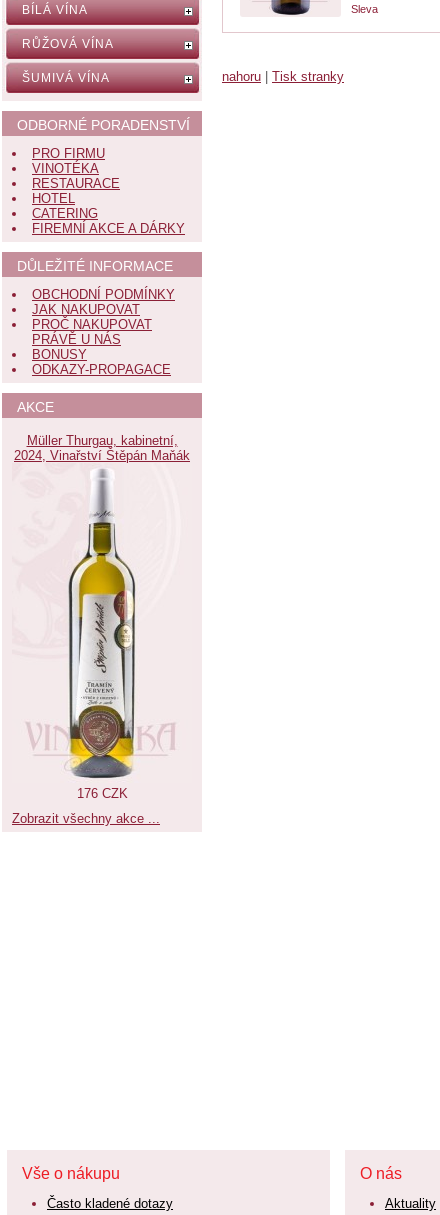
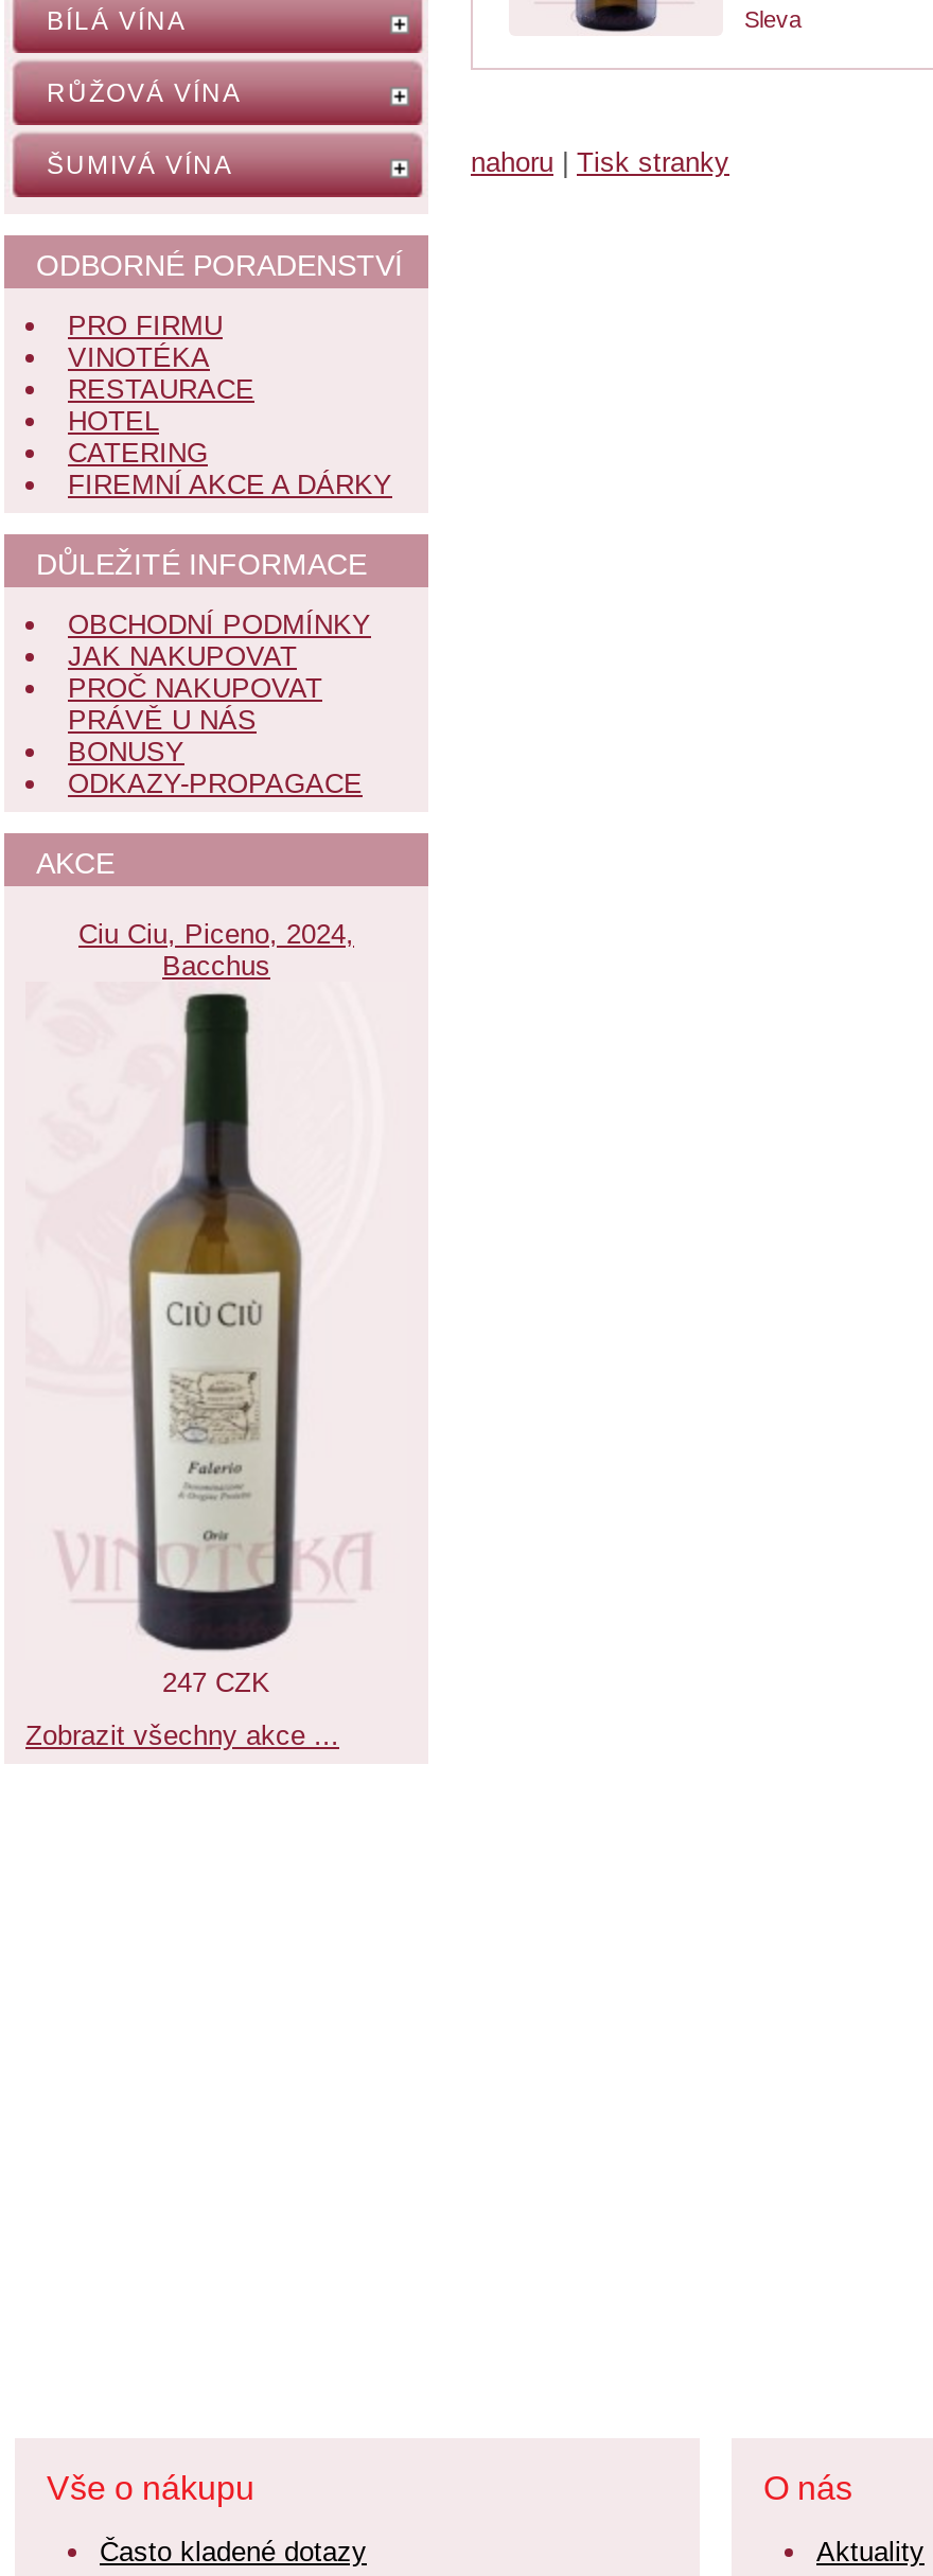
- Müller Thurgau, kabinetní,
- 2024, Vinařství Štěpán Maňák
+ Ciu Ciu, Piceno, 2024,
+ Bacchus

- [image]
- 176 CZK
+ [image]
+ 247 CZK
